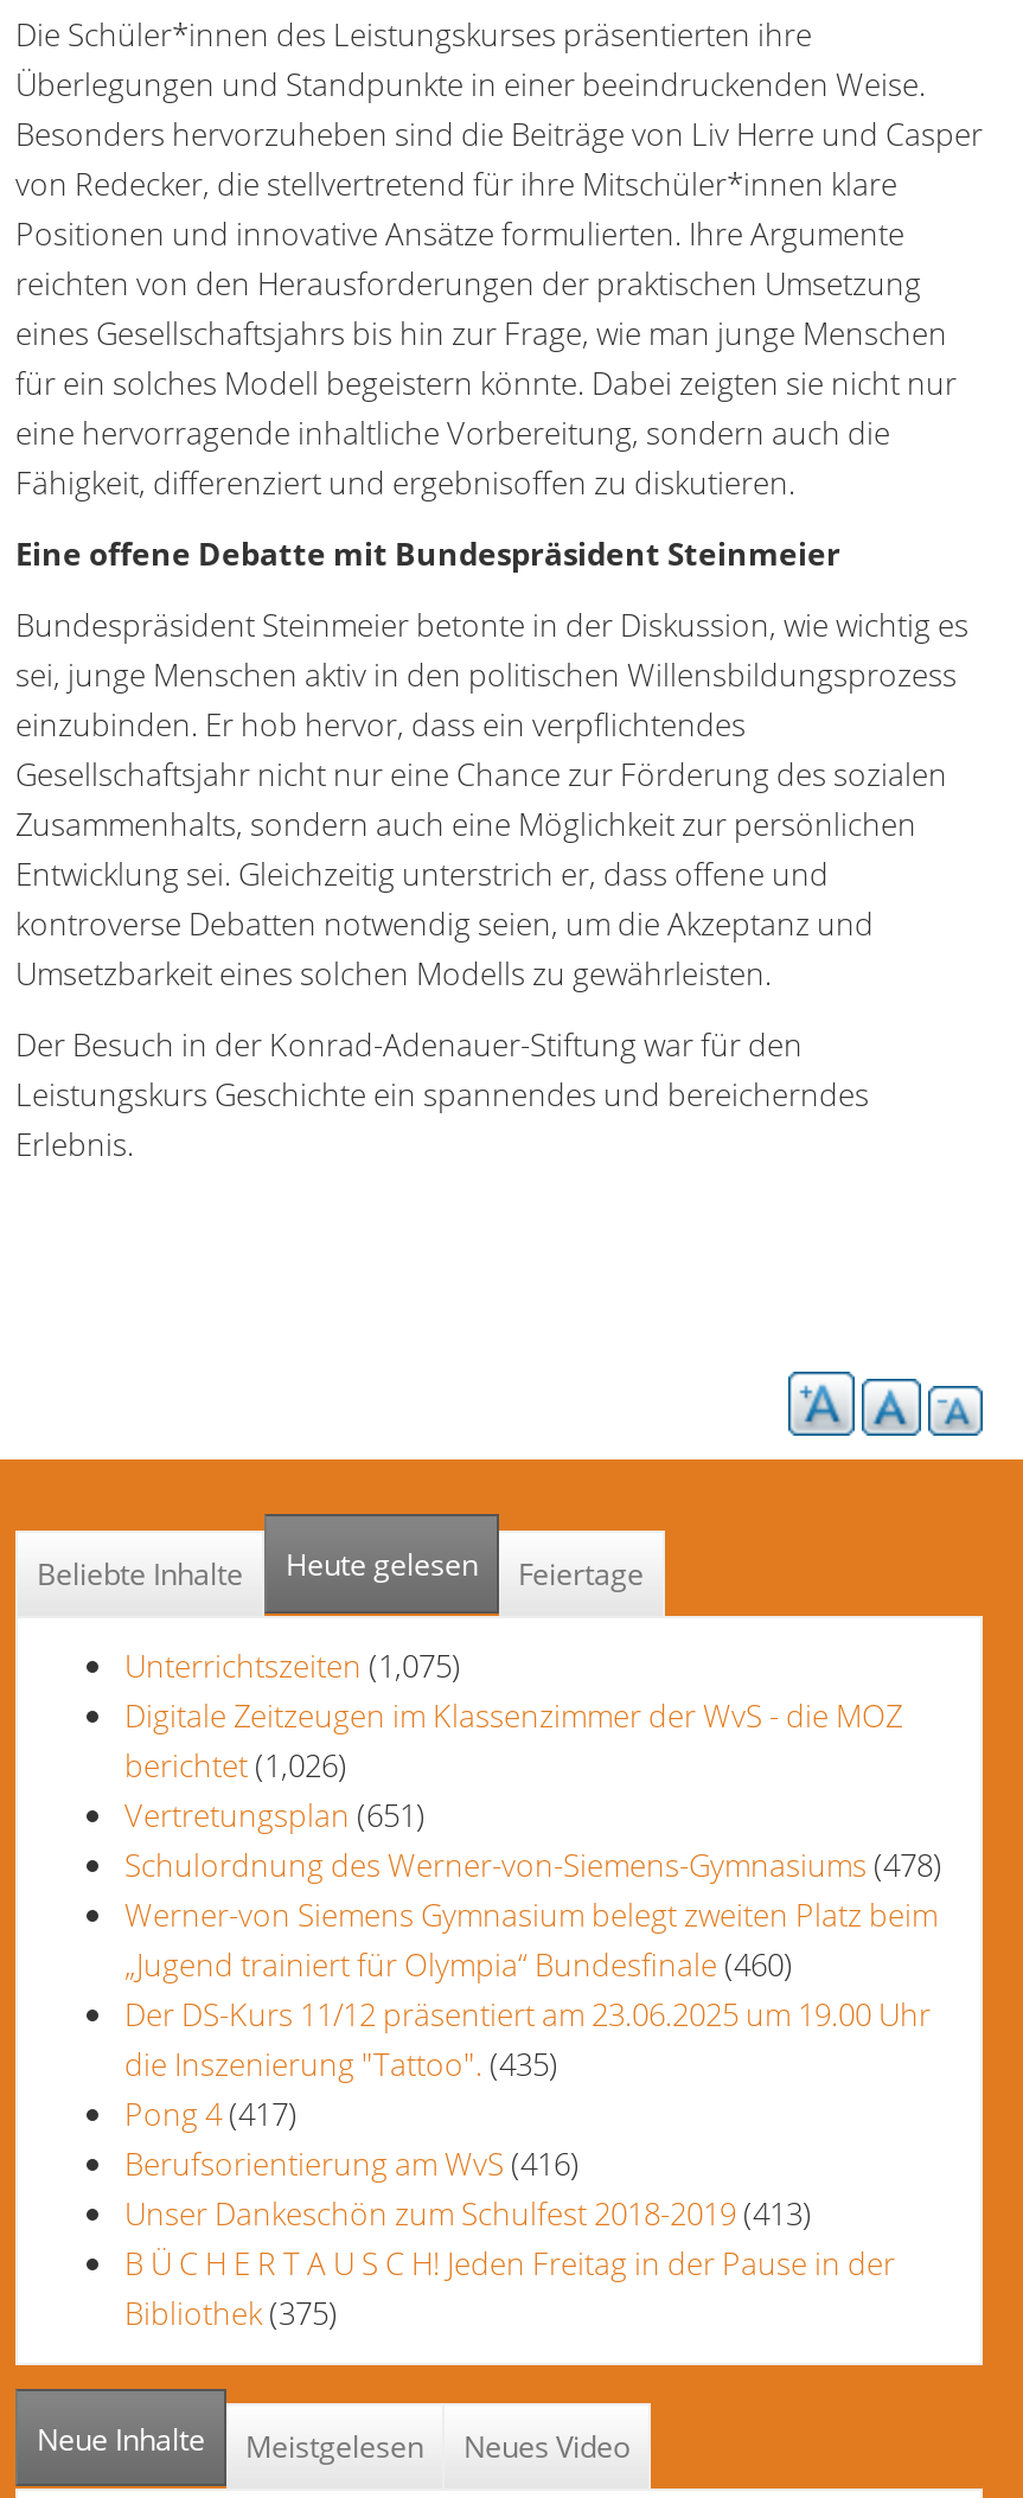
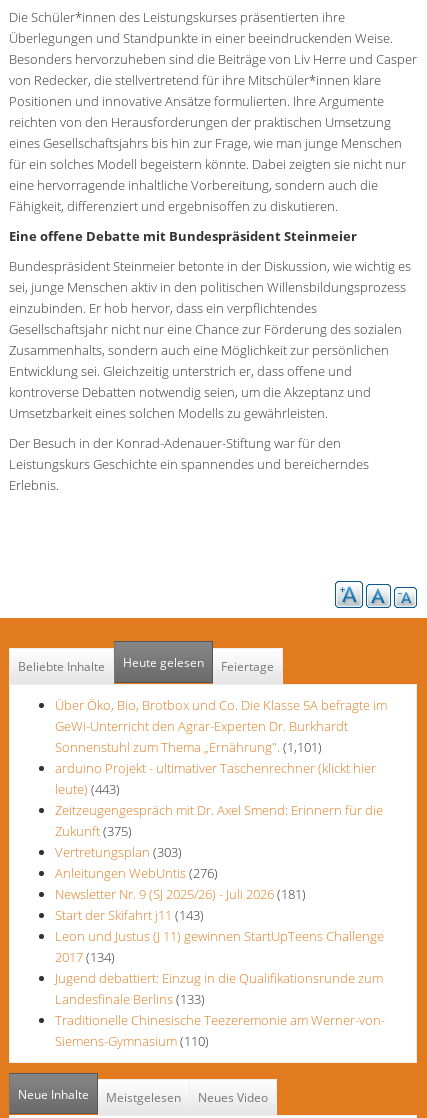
- Unterrichtszeiten (1,075)
- Digitale Zeitzeugen im Klassenzimmer der WvS - die MOZ
- berichtet (1,026)
- Vertretungsplan (651)
- Schulordnung des Werner-von-Siemens-Gymnasiums (478)
- Werner-von Siemens Gymnasium belegt zweiten Platz beim
- „Jugend trainiert für Olympia“ Bundesfinale (460)
- Der DS-Kurs 11/12 präsentiert am 23.06.2025 um 19.00 Uhr
- die Inszenierung "Tattoo". (435)
- Pong 4 (417)
- Berufsorientierung am WvS (416)
- Unser Dankeschön zum Schulfest 2018-2019 (413)
- B Ü C H E R T A U S C H! Jeden Freitag in der Pause in der
- Bibliothek (375)
+ Über Öko, Bio, Brotbox und Co. Die Klasse 5A befragte im
+ GeWi-Unterricht den Agrar-Experten Dr. Burkhardt
+ Sonnenstuhl zum Thema „Ernährung". (1,101)
+ arduino Projekt - ultimativer Taschenrechner (klickt hier
+ leute) (443)
+ Zeitzeugengespräch mit Dr. Axel Smend: Erinnern für die
+ Zukunft (375)
+ Vertretungsplan (303)
+ Anleitungen WebUntis (276)
+ Newsletter Nr. 9 (SJ 2025/26) - Juli 2026 (181)
+ Start der Skifahrt j11 (143)
+ Leon und Justus (J 11) gewinnen StartUpTeens Challenge
+ 2017 (134)
+ Jugend debattiert: Einzug in die Qualifikationsrunde zum
+ Landesfinale Berlins (133)
+ Traditionelle Chinesische Teezeremonie am Werner-von-
+ Siemens-Gymnasium (110)
